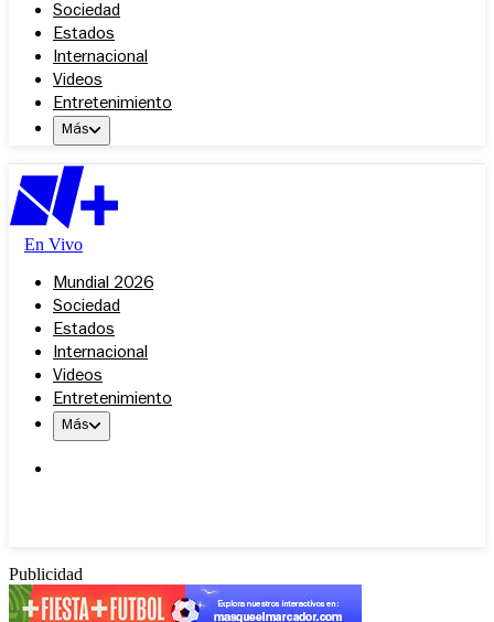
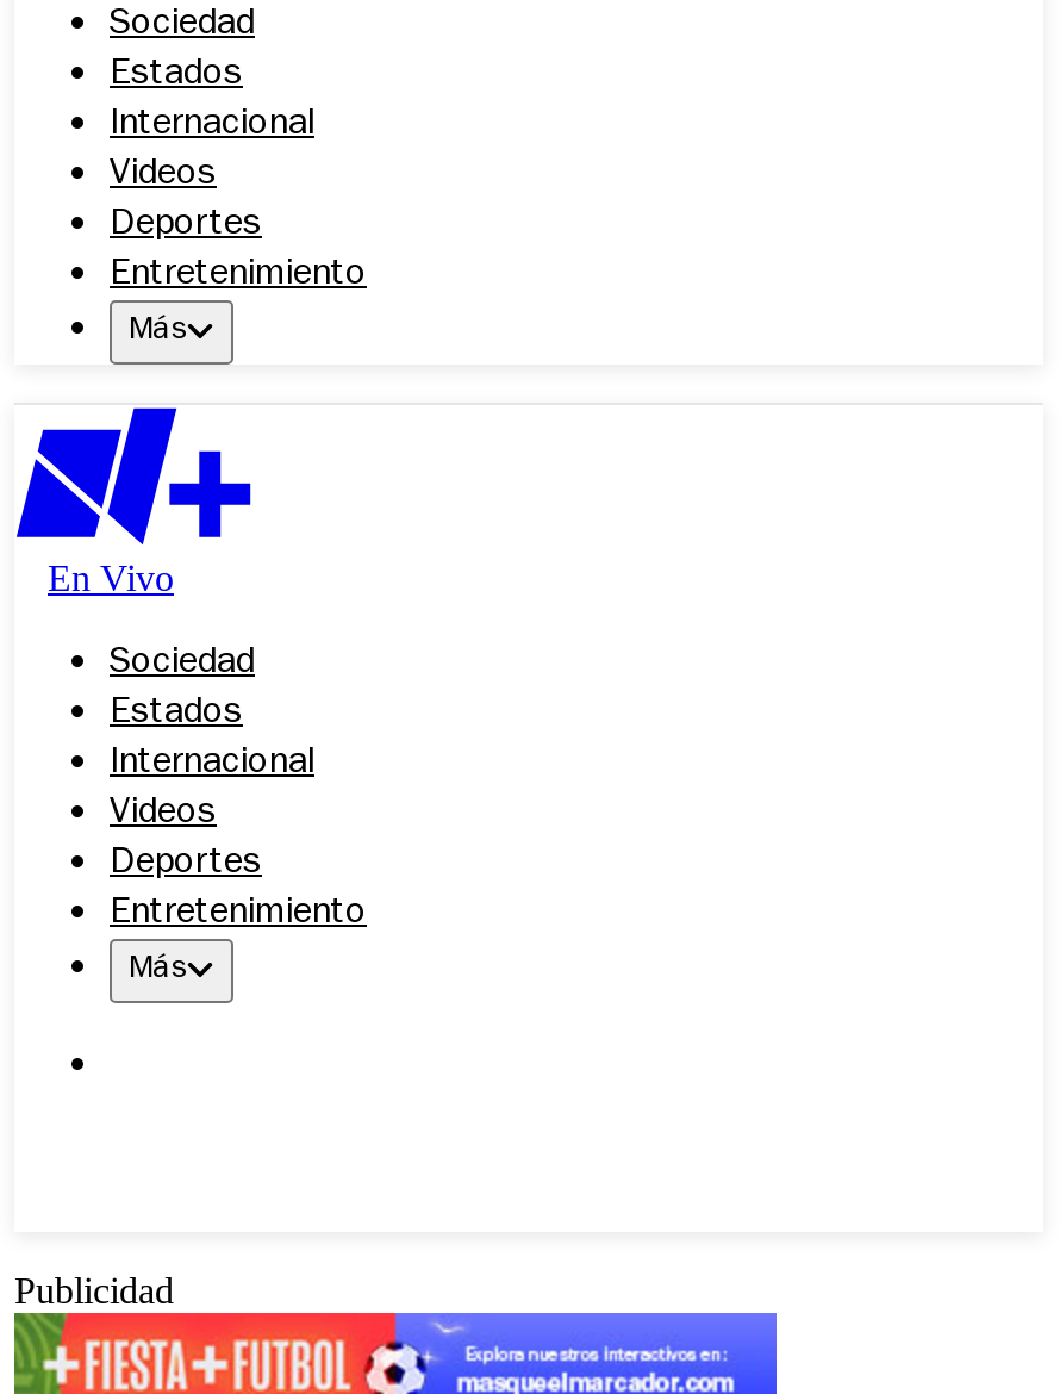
+ Deportes

- Mundial 2026

+ Deportes
